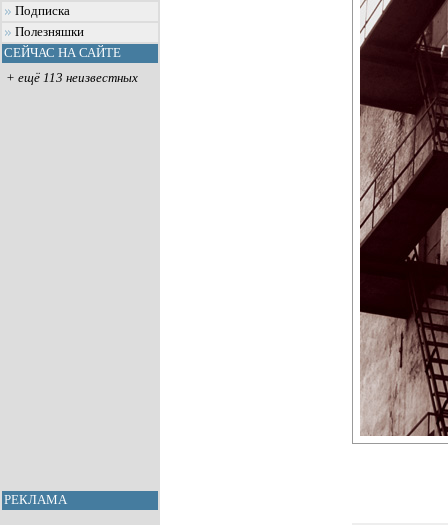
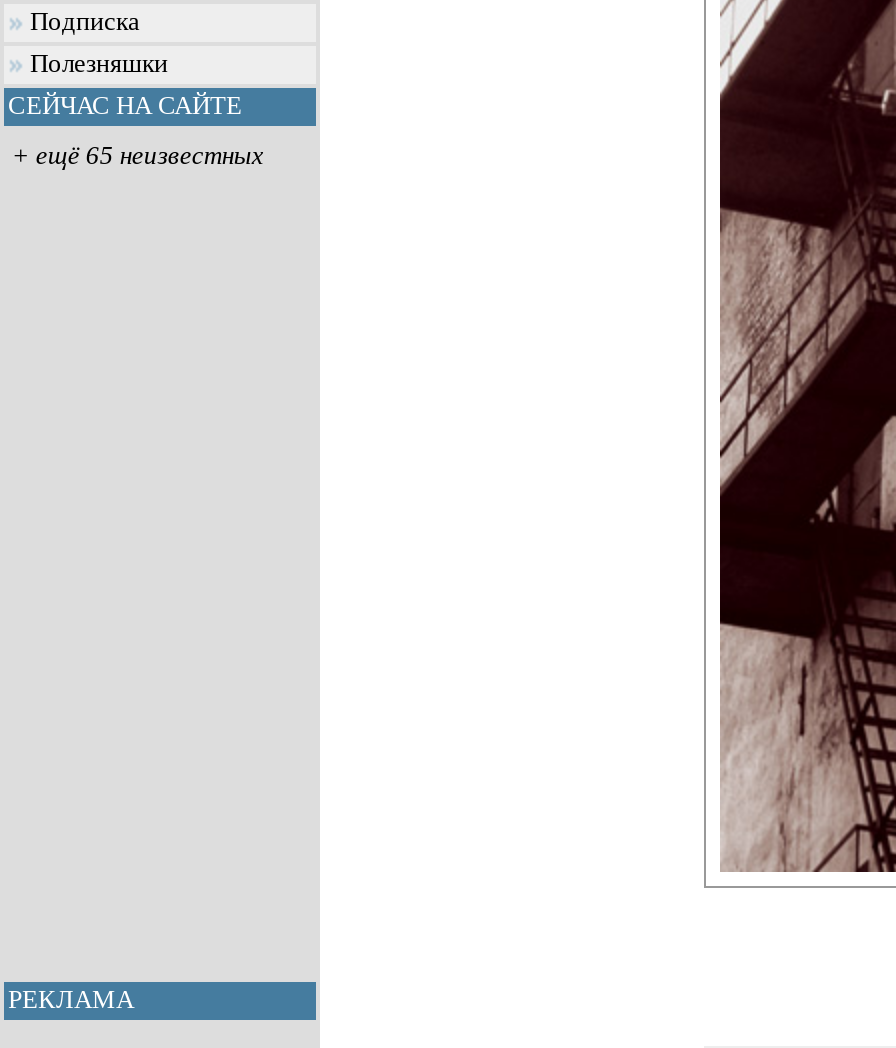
- + ещё 113 неизвестных
+ + ещё 65 неизвестных
